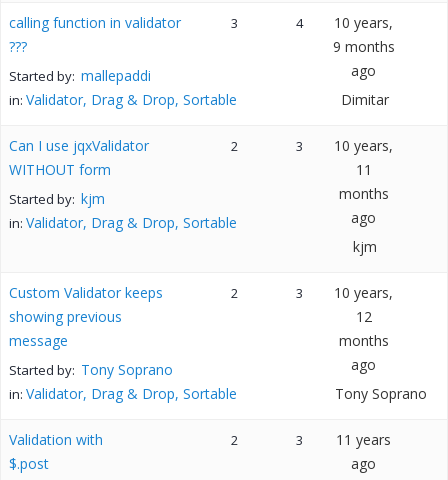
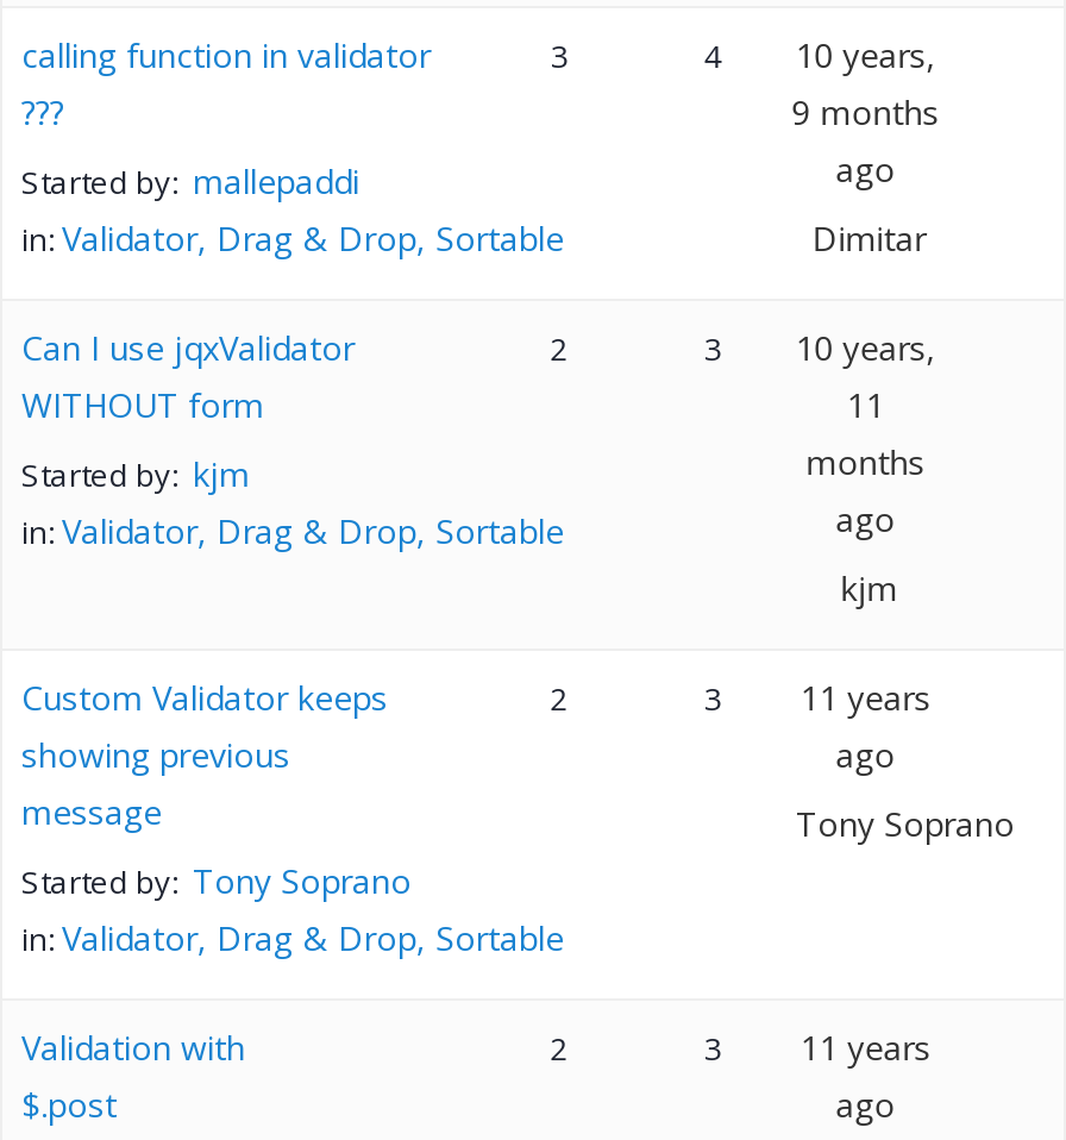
- 10 years,
- 12
- months
+ 11 years

moved up: ago | Tony Soprano
